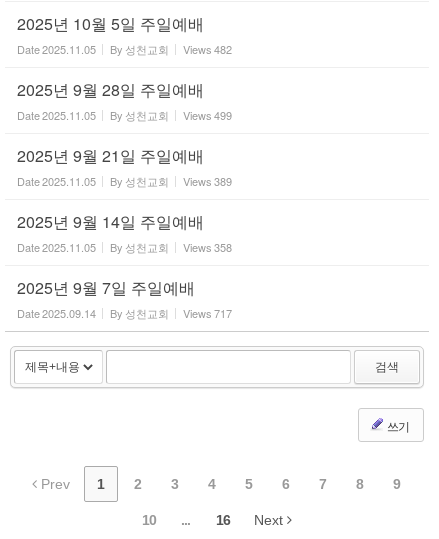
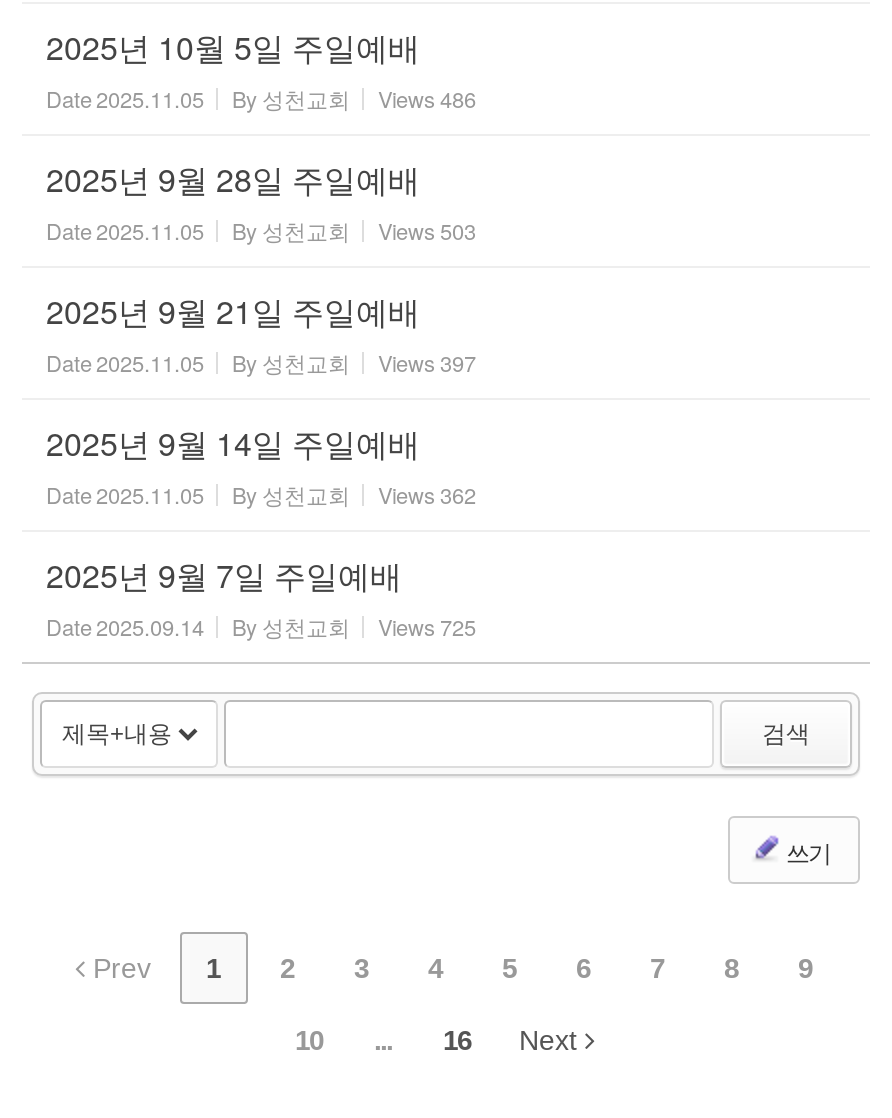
- Date 2025.11.05 By 성천교회 Views 482
+ Date 2025.11.05 By 성천교회 Views 486

- Date 2025.11.05 By 성천교회 Views 499
+ Date 2025.11.05 By 성천교회 Views 503

- Date 2025.11.05 By 성천교회 Views 389
+ Date 2025.11.05 By 성천교회 Views 397

- Date 2025.11.05 By 성천교회 Views 358
+ Date 2025.11.05 By 성천교회 Views 362

- Date 2025.09.14 By 성천교회 Views 717
+ Date 2025.09.14 By 성천교회 Views 725
